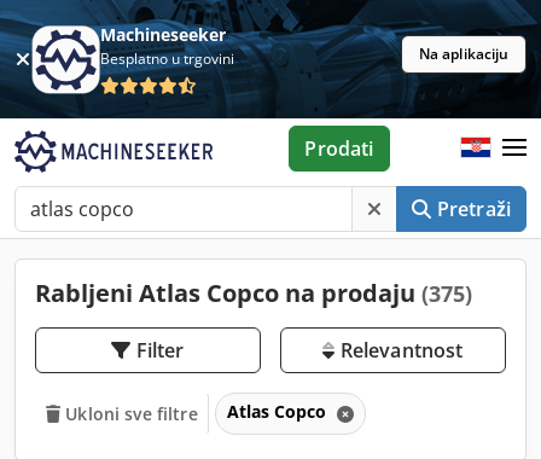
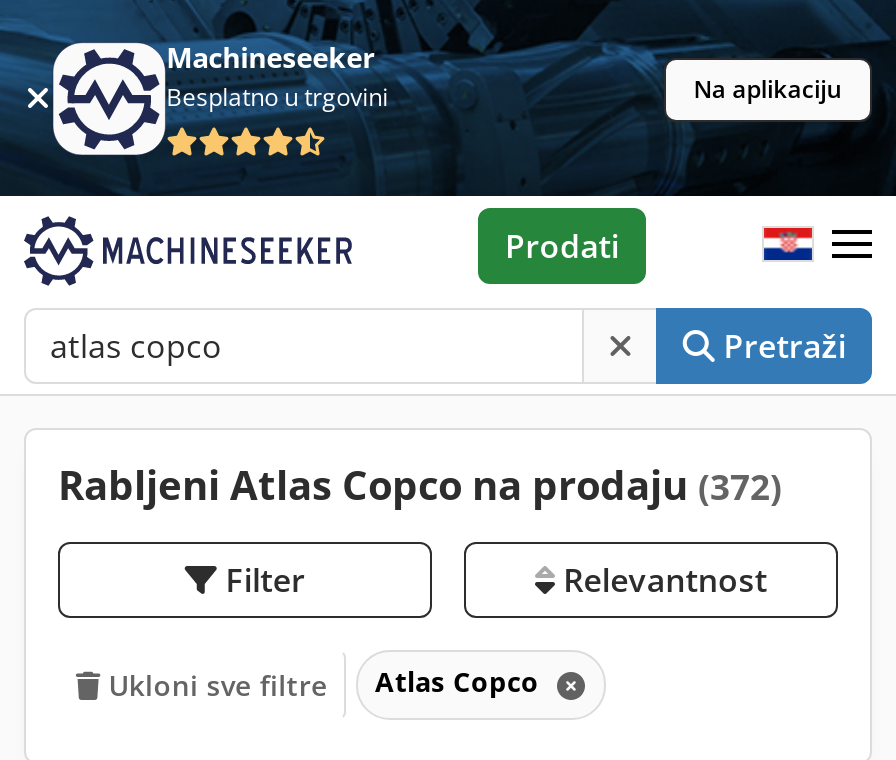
- Rabljeni Atlas Copco na prodaju (375)
+ Rabljeni Atlas Copco na prodaju (372)
